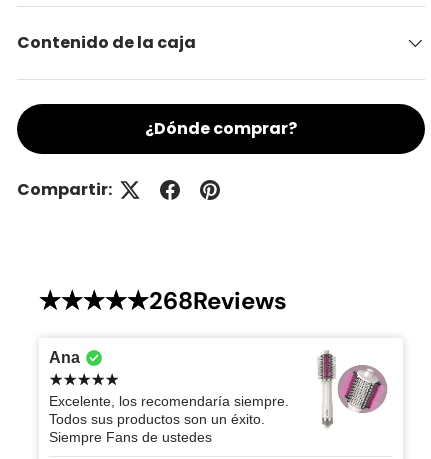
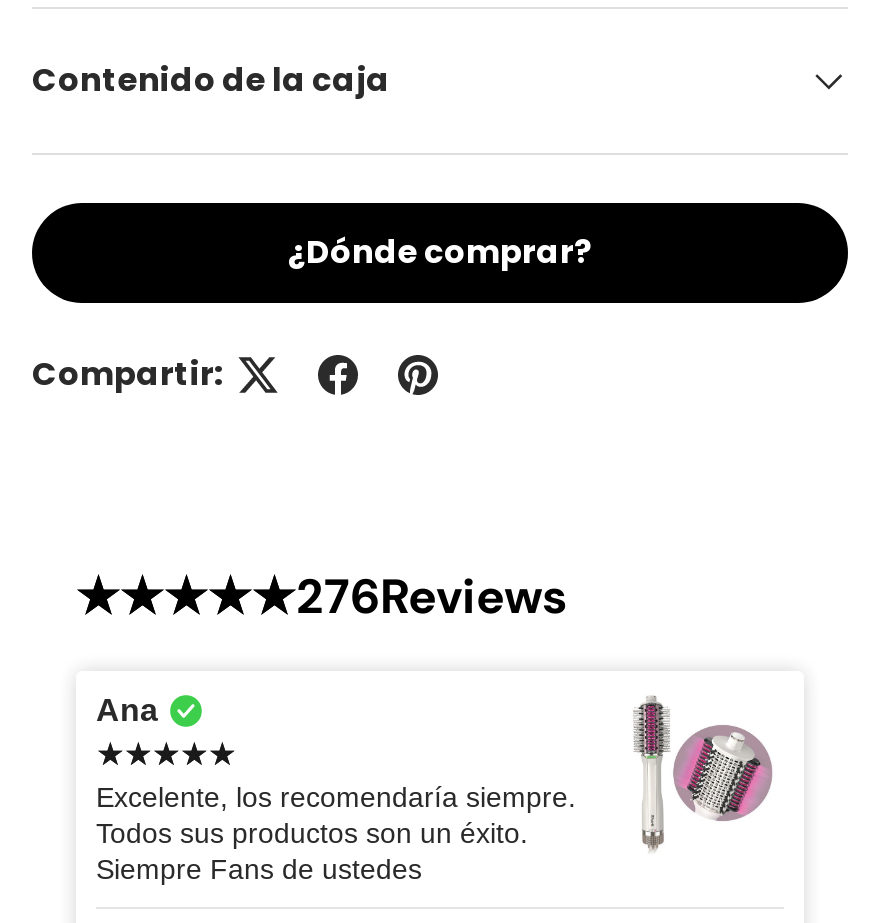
- 268Reviews
+ 276Reviews
